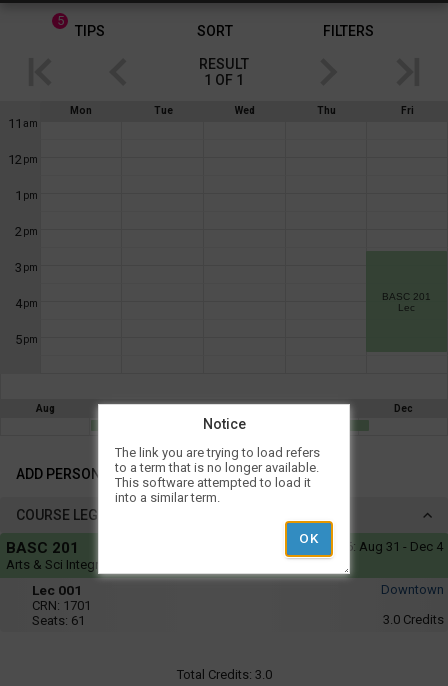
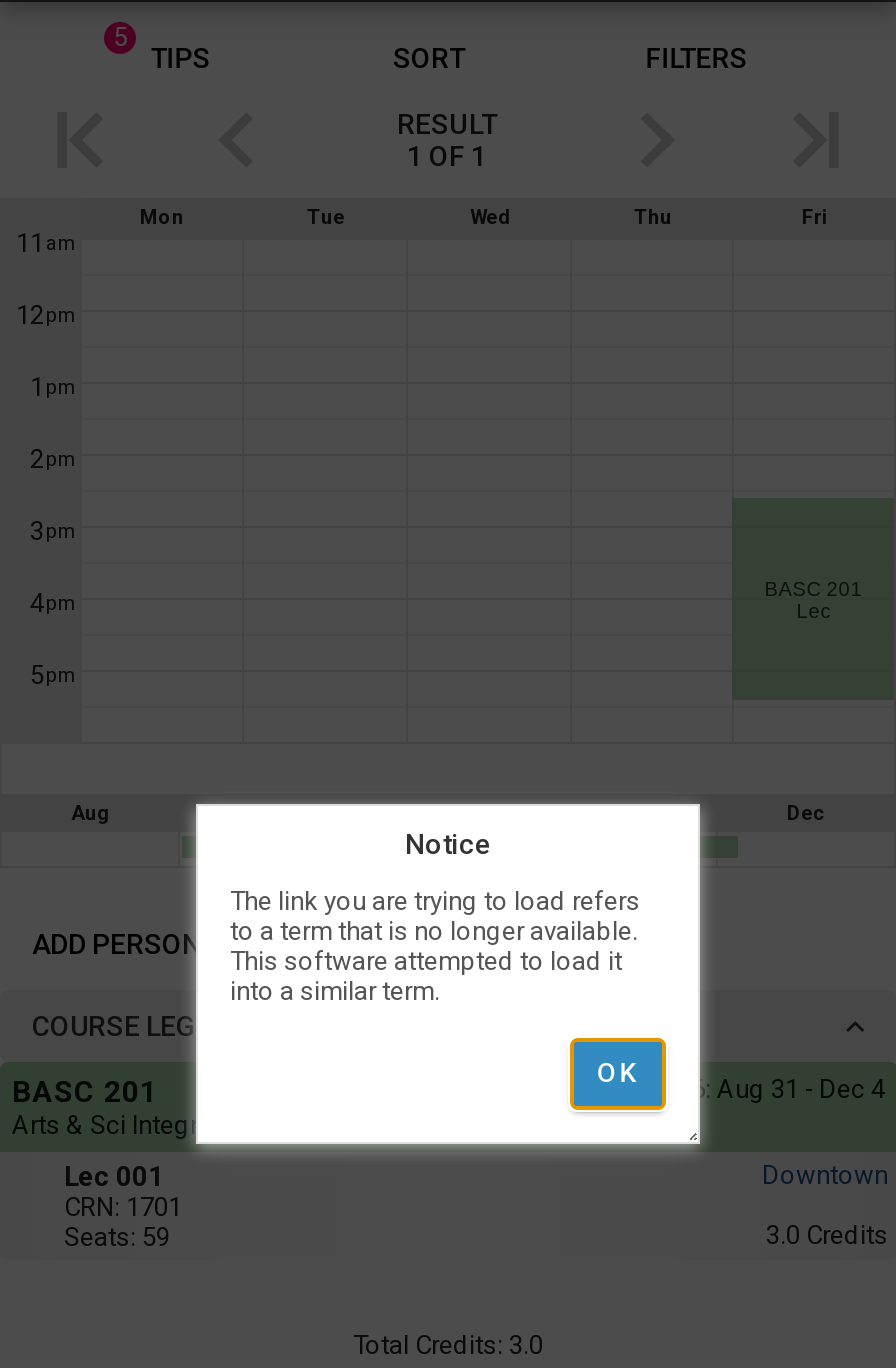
- Seats: 61
+ Seats: 59
